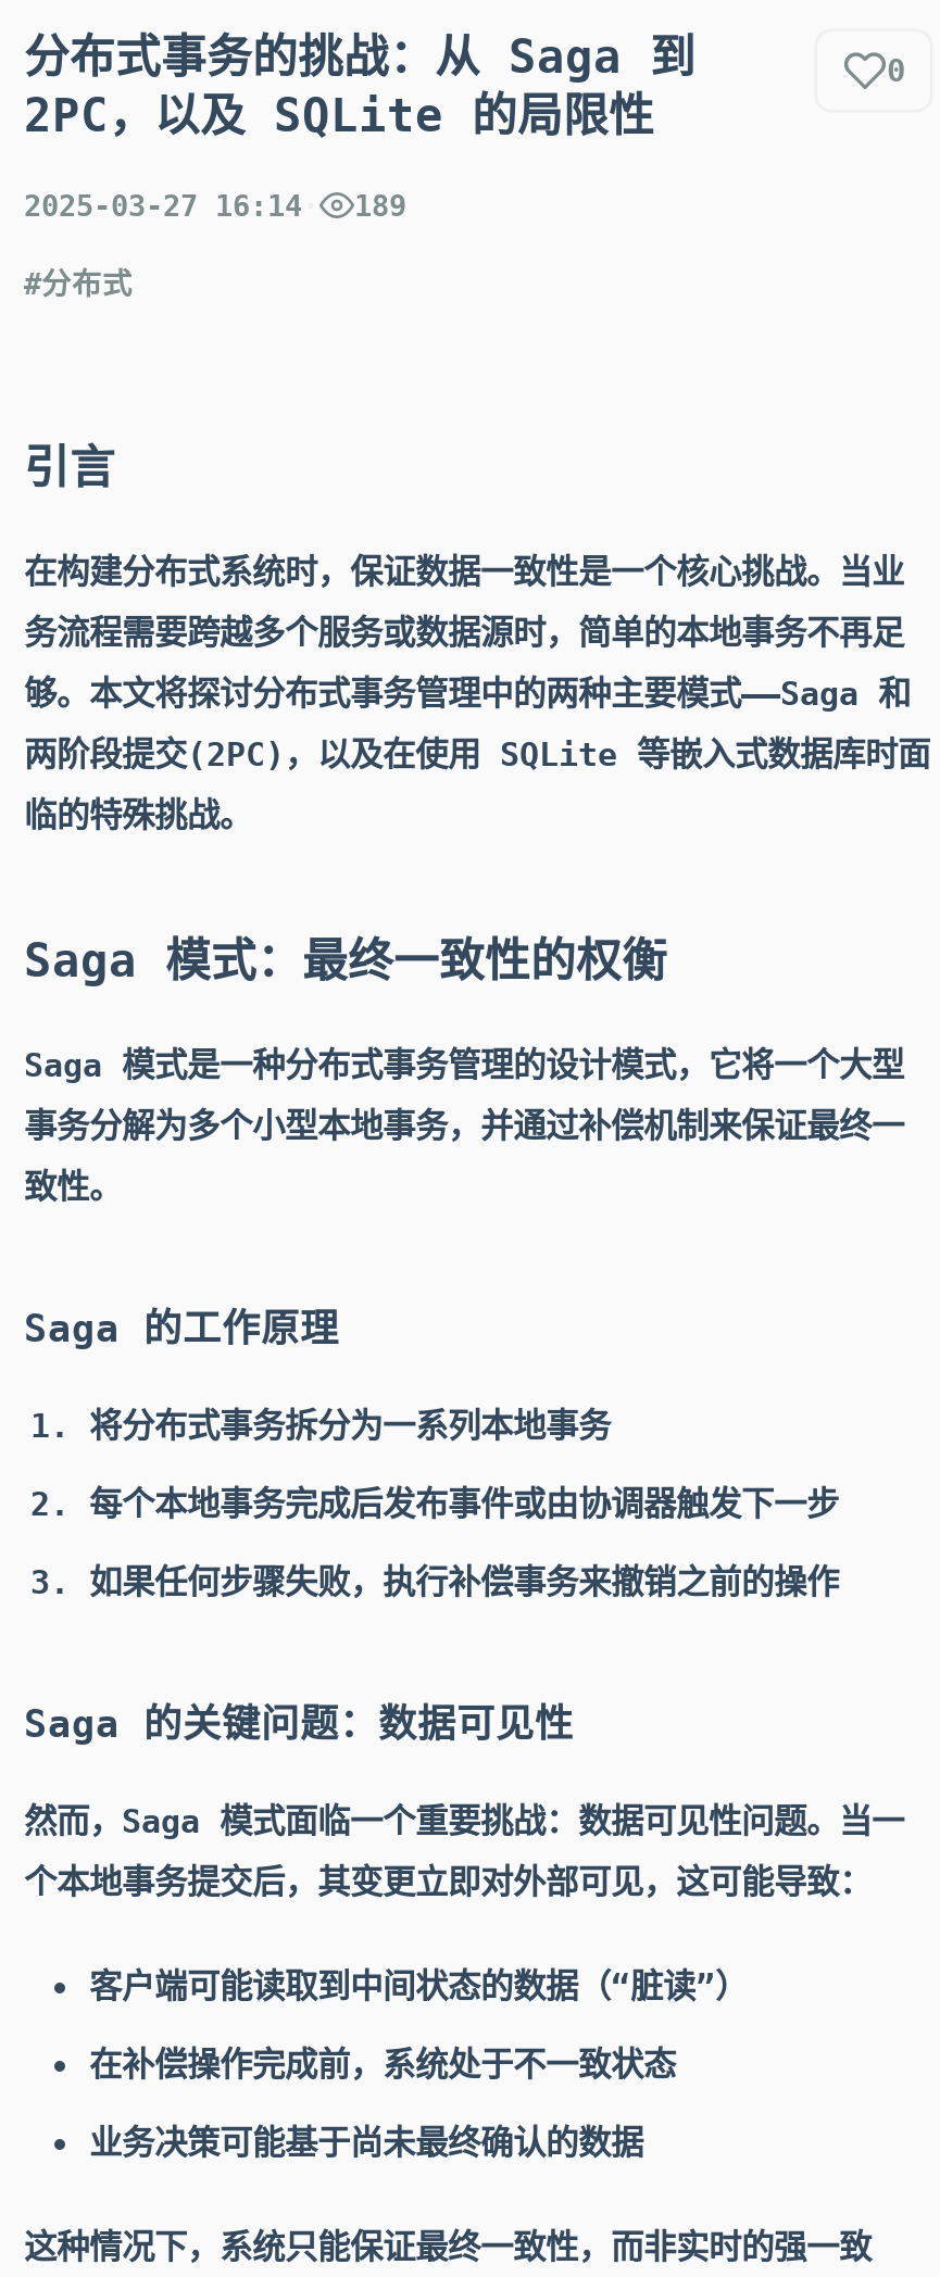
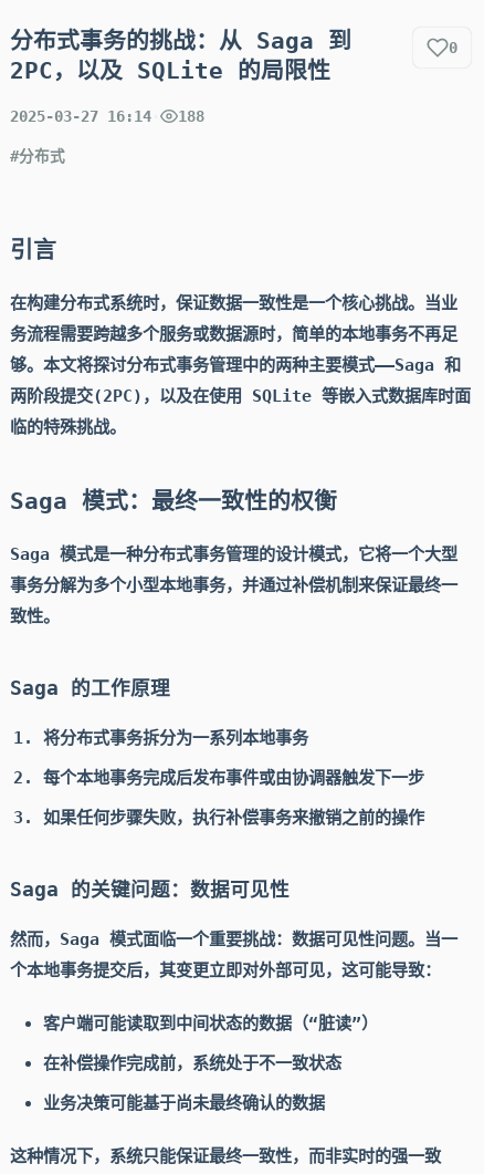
- 2025-03-27 16:14 · 189
+ 2025-03-27 16:14 · 188
